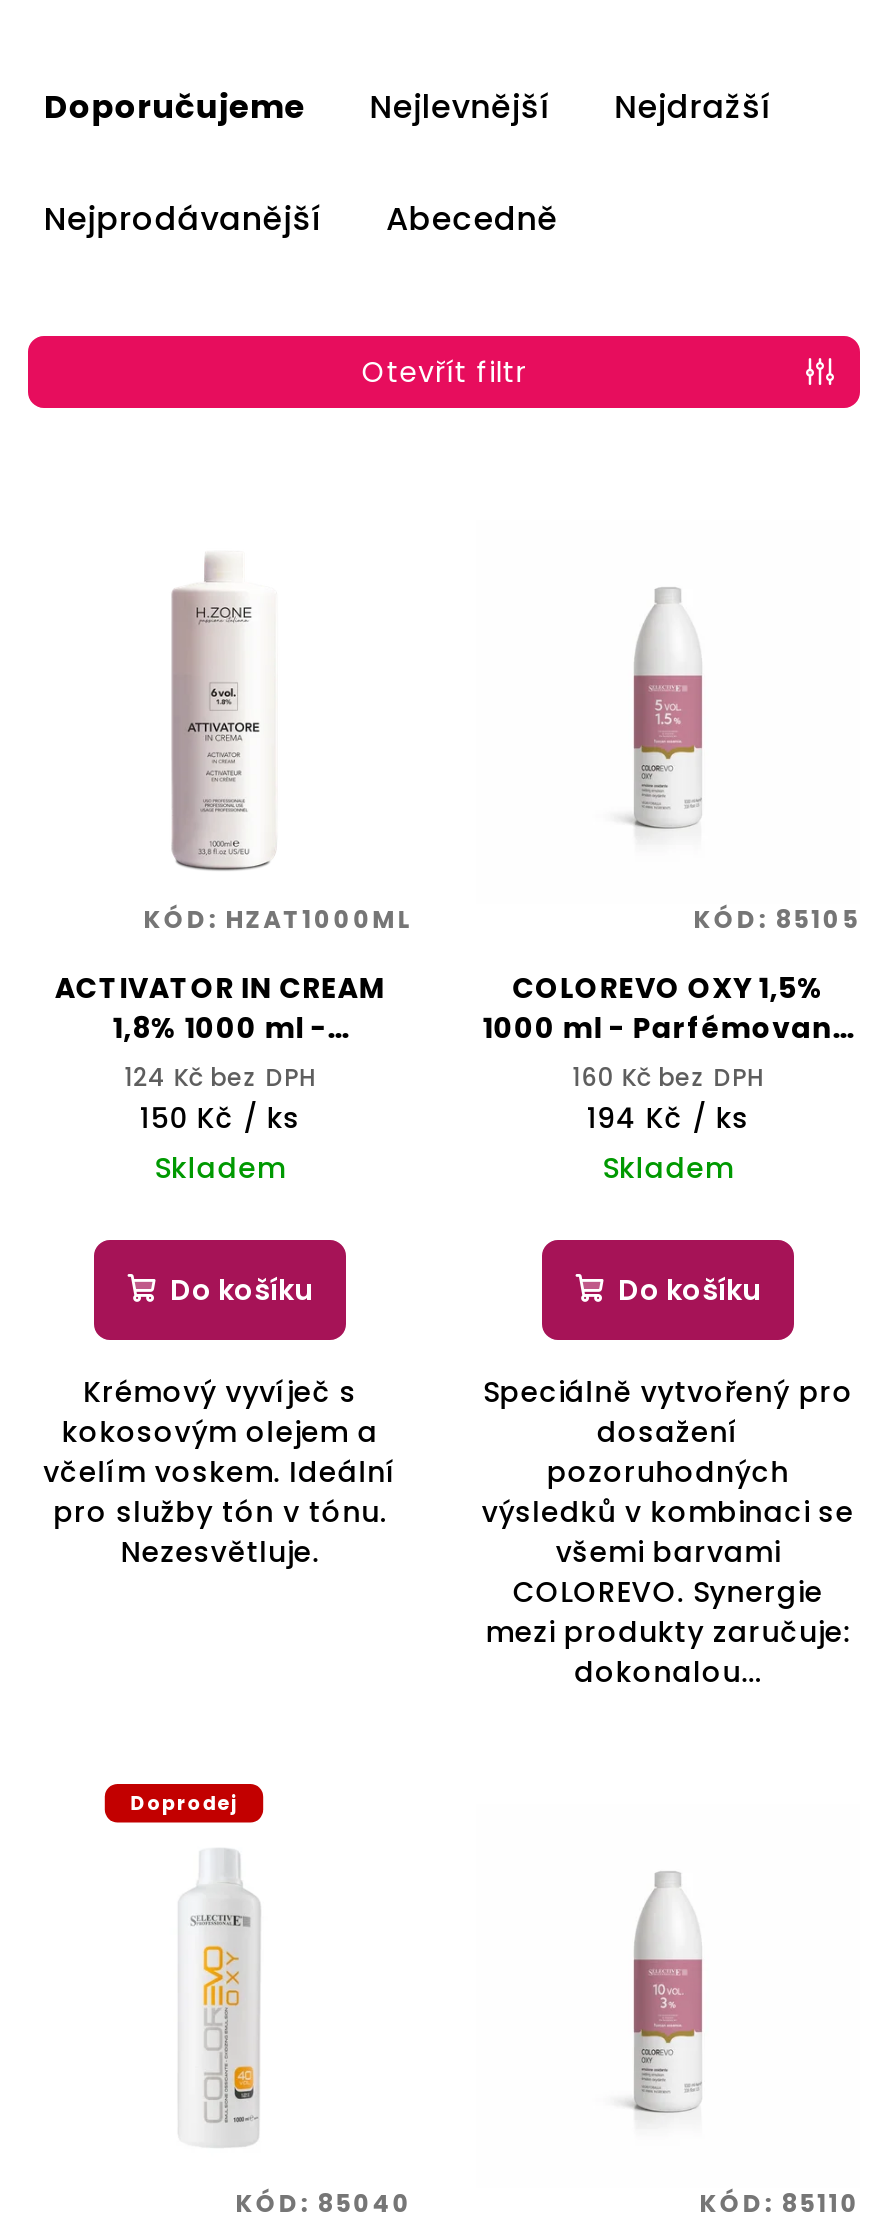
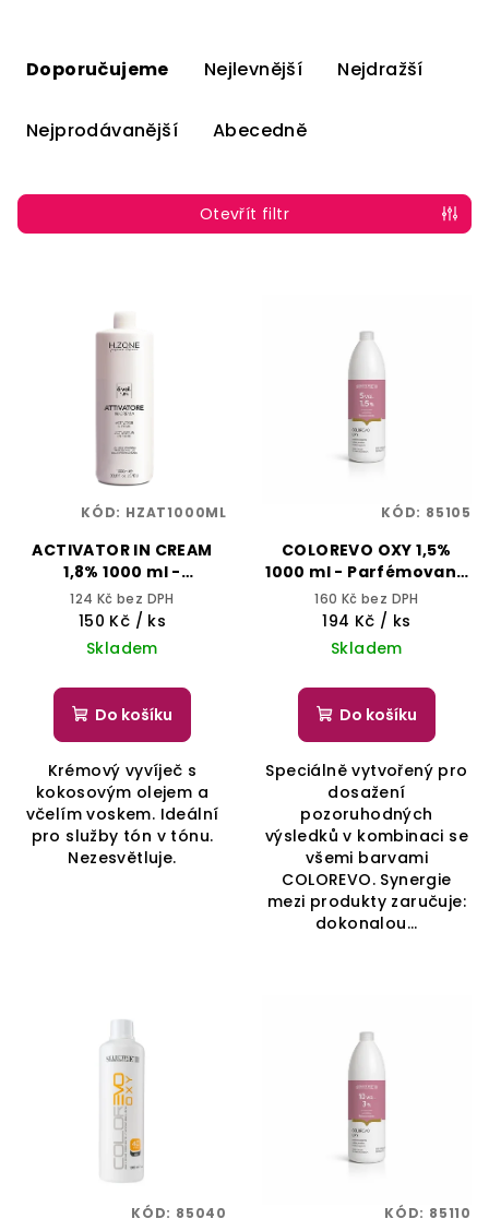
- Doprodej
